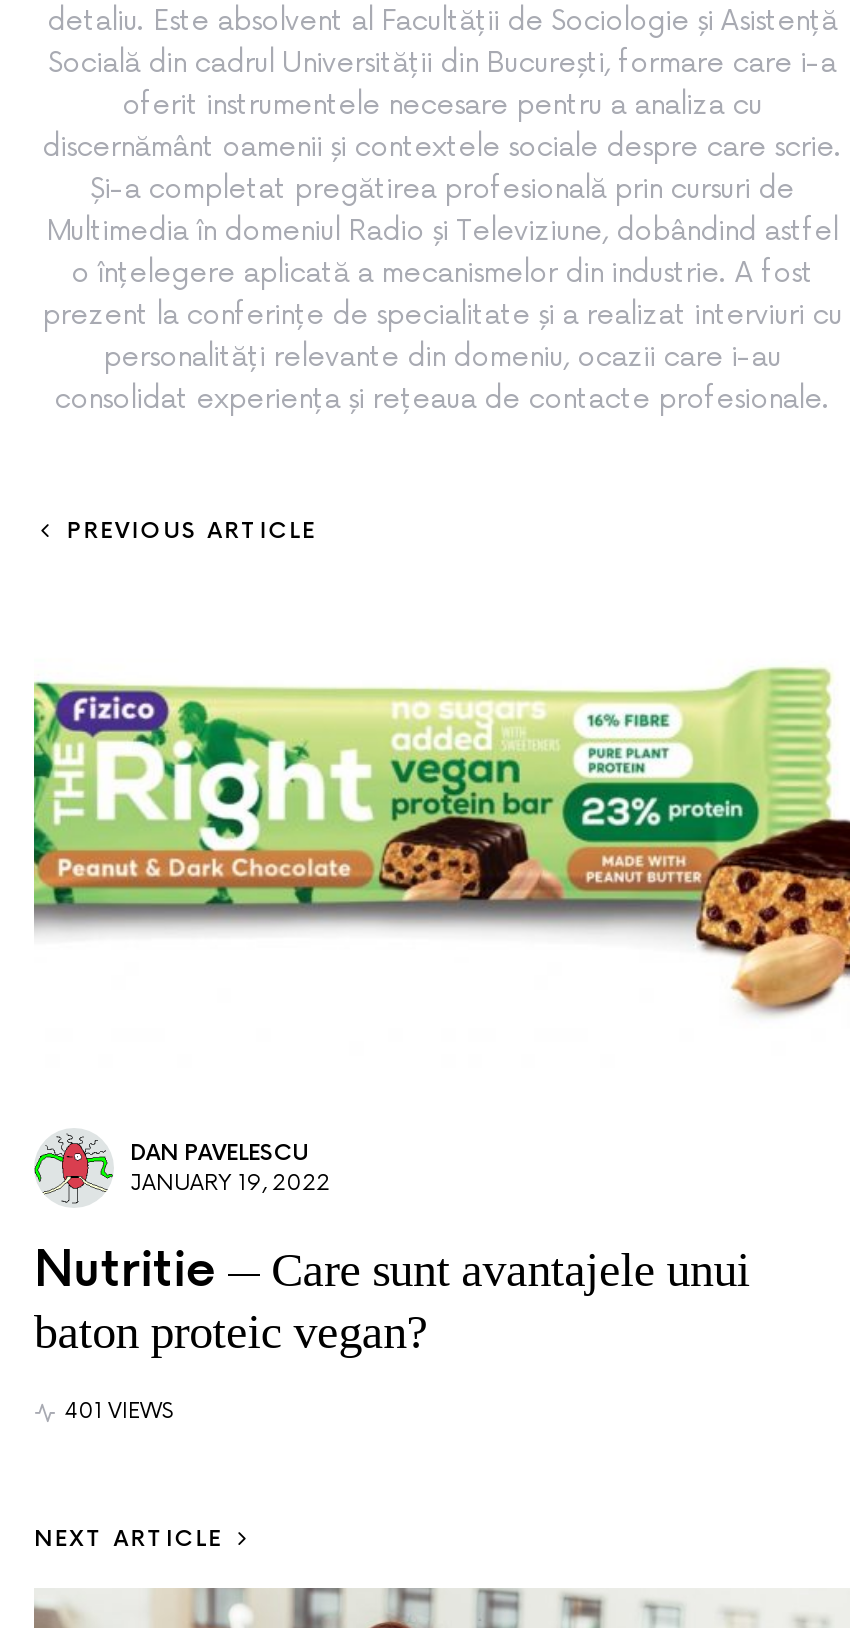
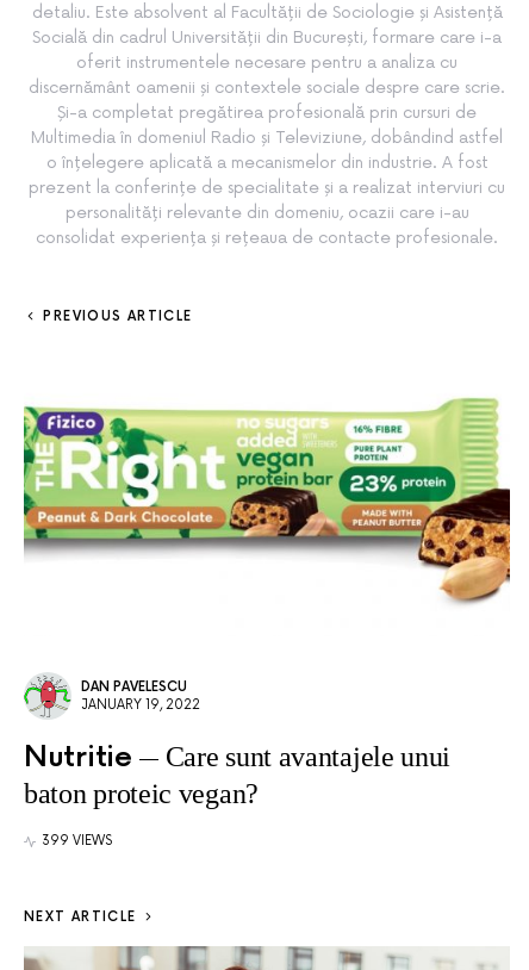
- 401 VIEWS
+ 399 VIEWS
